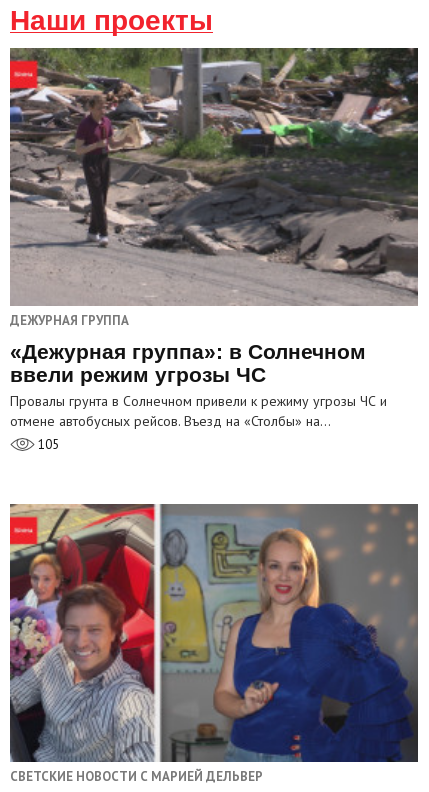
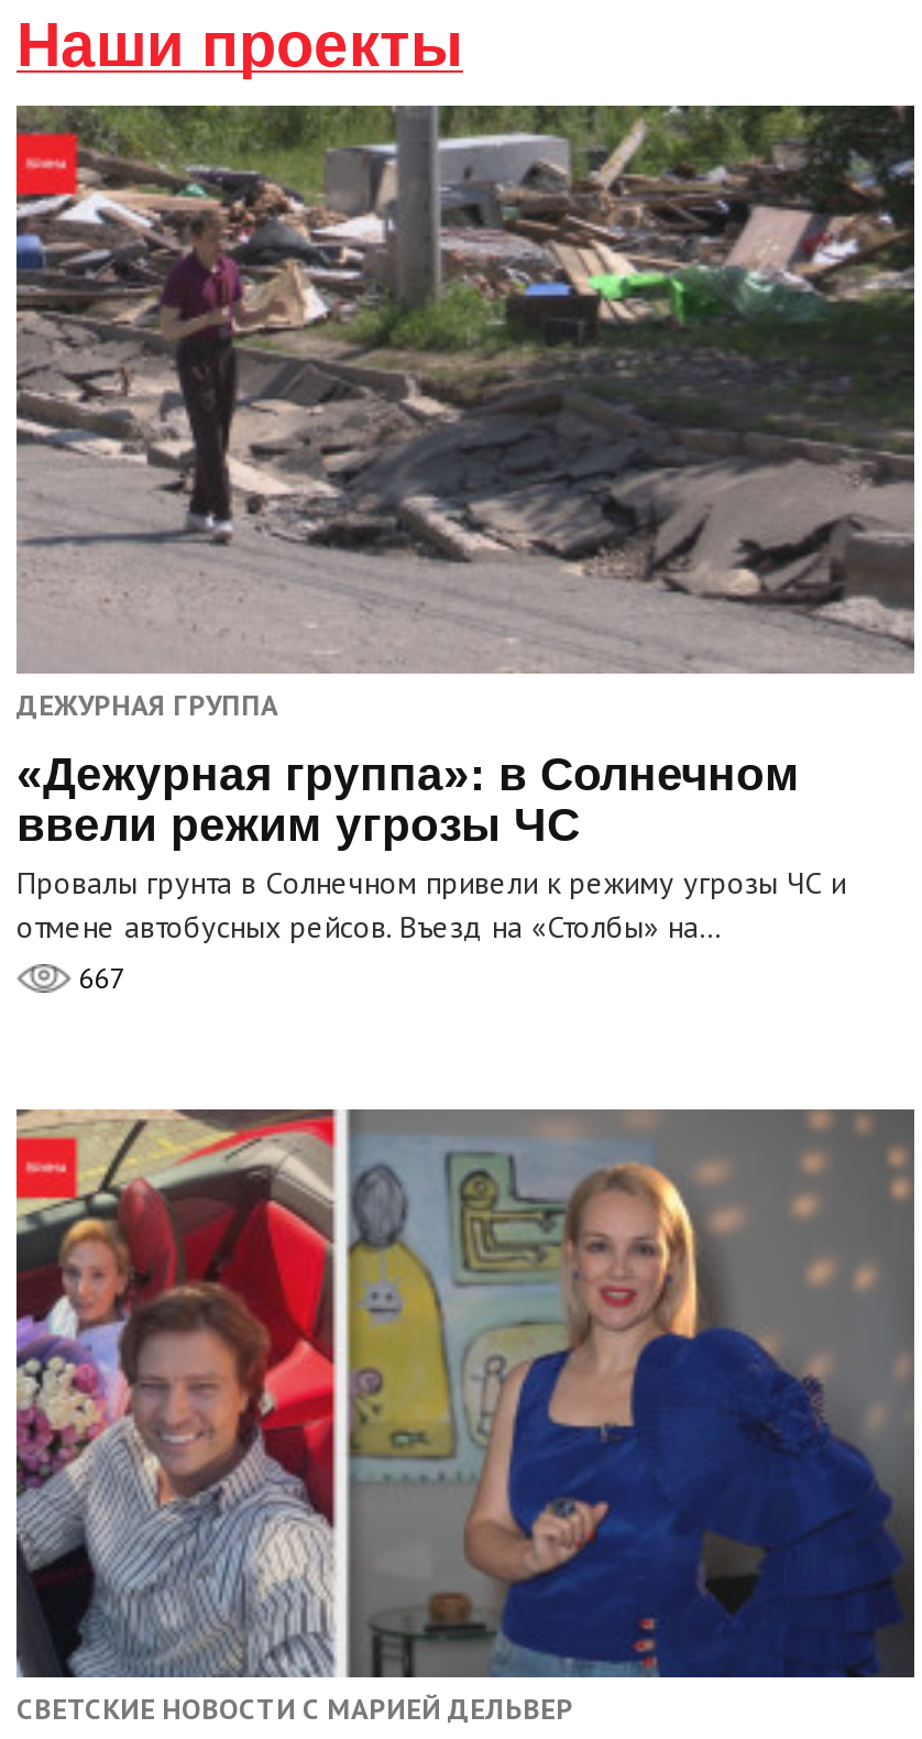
- 105
+ 667
